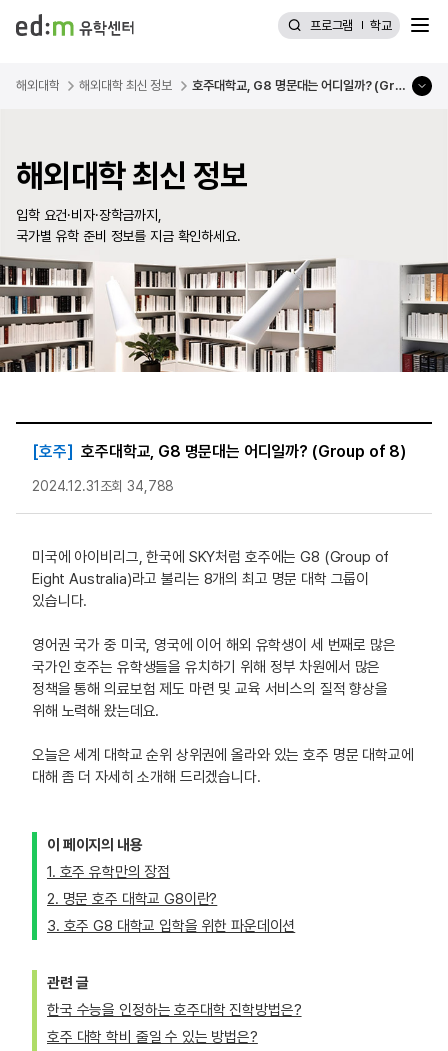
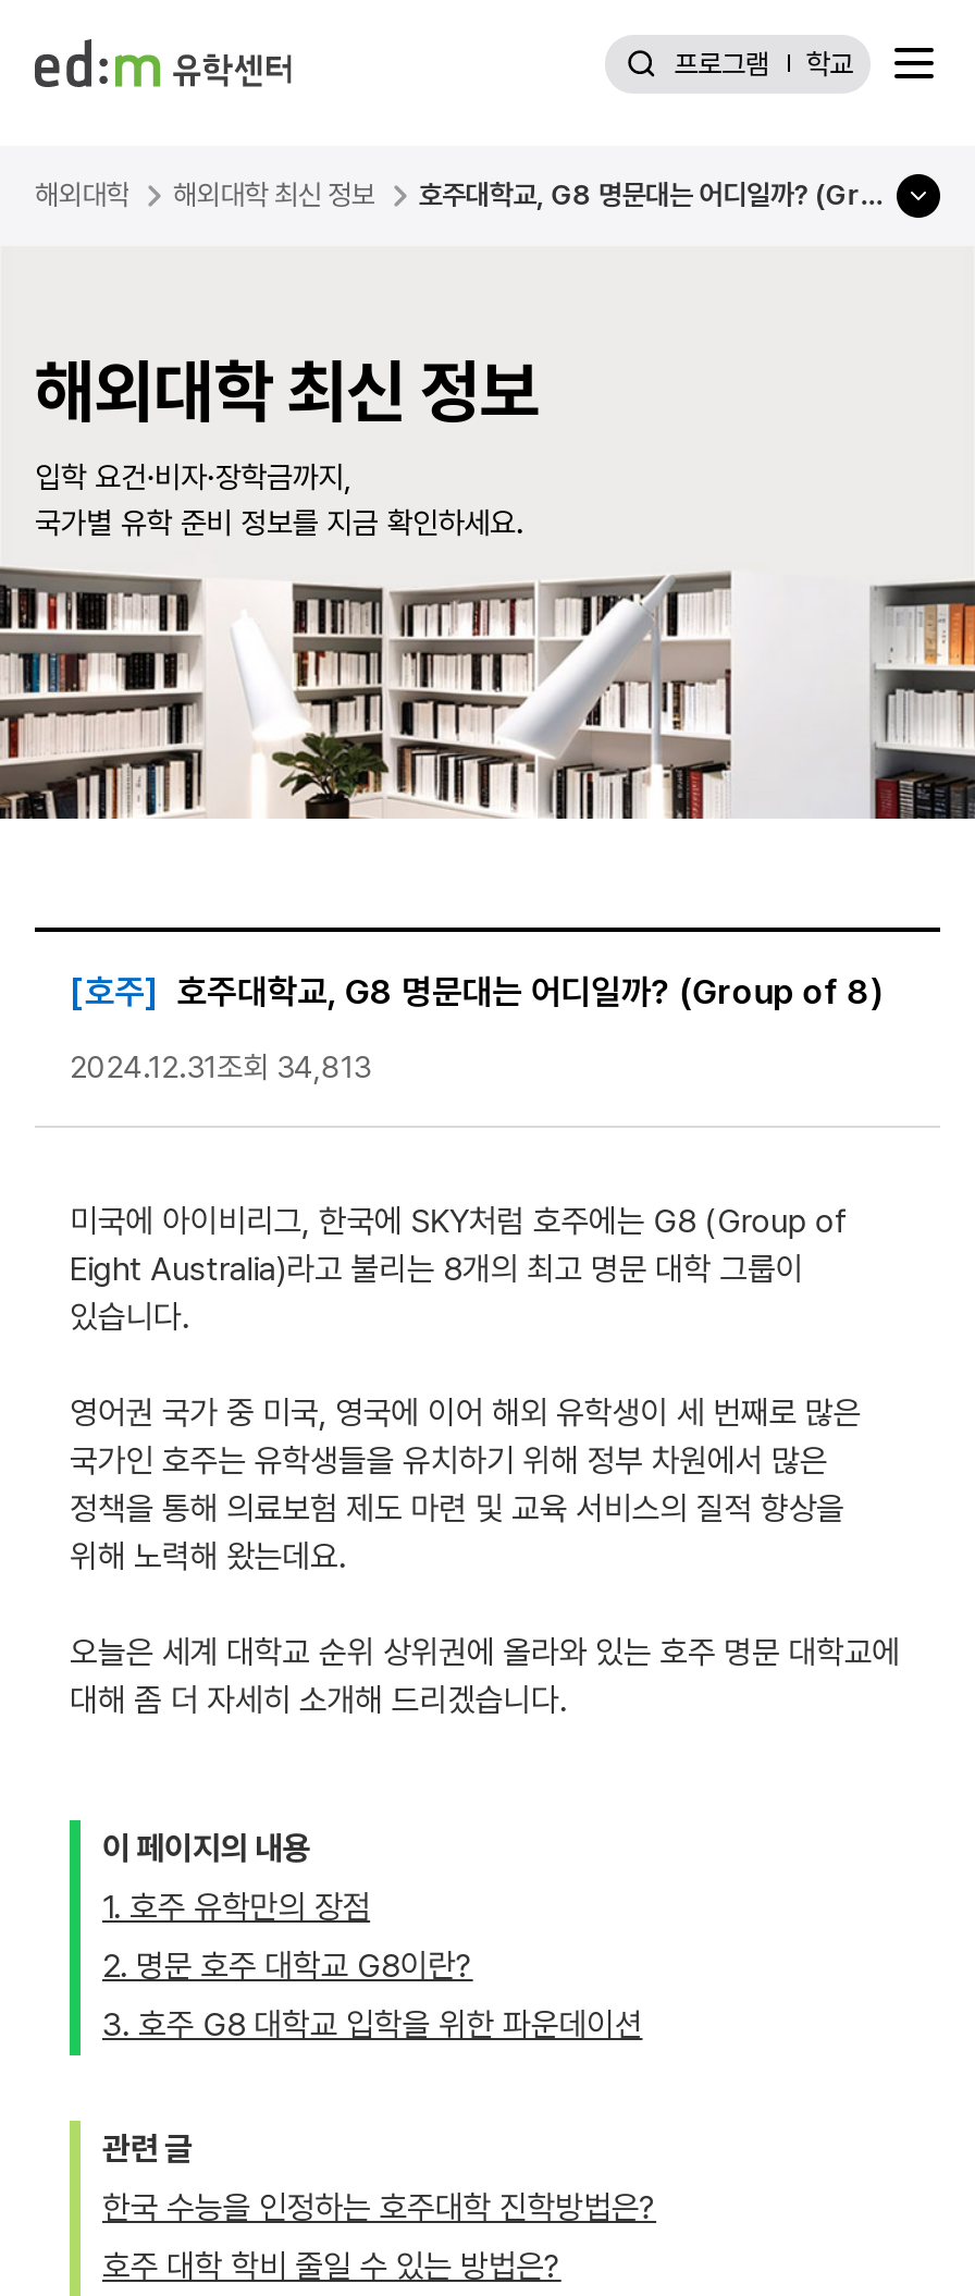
- 2024.12.31조회 34,788
+ 2024.12.31조회 34,813
